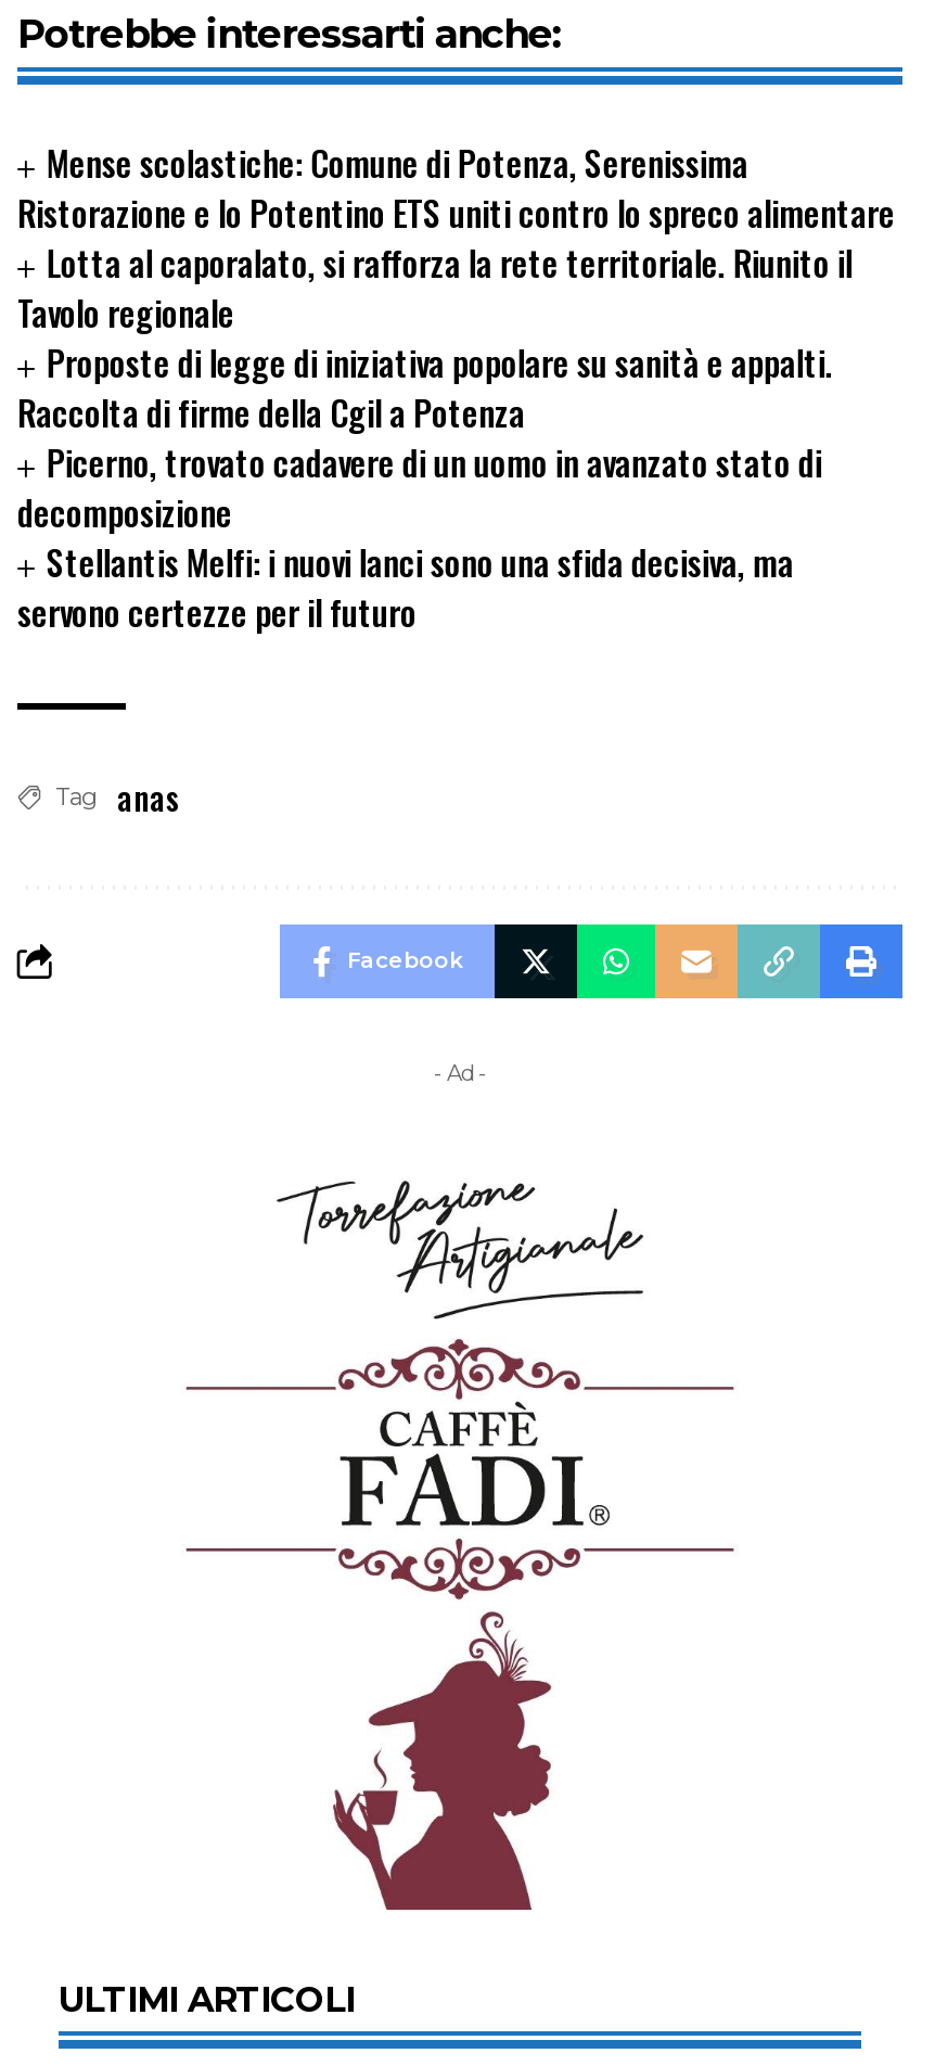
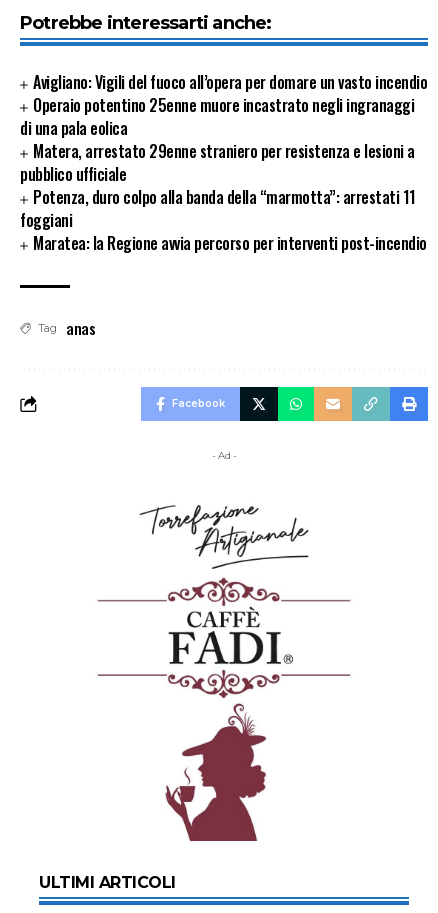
- Mense scolastiche: Comune di Potenza, Serenissima
- Ristorazione e Io Potentino ETS uniti contro lo spreco alimentare
- Lotta al caporalato, si rafforza la rete territoriale. Riunito il
- Tavolo regionale
- Proposte di legge di iniziativa popolare su sanità e appalti.
- Raccolta di firme della Cgil a Potenza
- Picerno, trovato cadavere di un uomo in avanzato stato di
- decomposizione
- Stellantis Melfi: i nuovi lanci sono una sfida decisiva, ma
- servono certezze per il futuro
+ Avigliano: Vigili del fuoco all’opera per domare un vasto incendio
+ Operaio potentino 25enne muore incastrato negli ingranaggi
+ di una pala eolica
+ Matera, arrestato 29enne straniero per resistenza e lesioni a
+ pubblico ufficiale
+ Potenza, duro colpo alla banda della “marmotta”: arrestati 11
+ foggiani
+ Maratea: la Regione avvia percorso per interventi post-incendio
